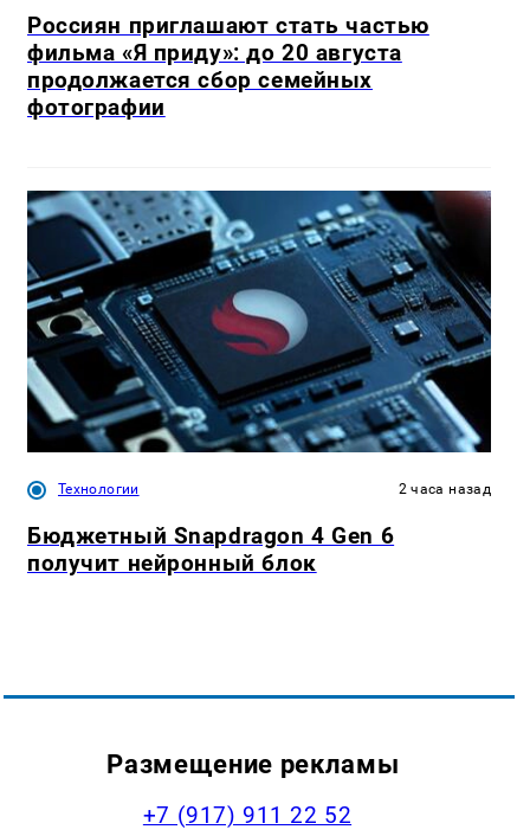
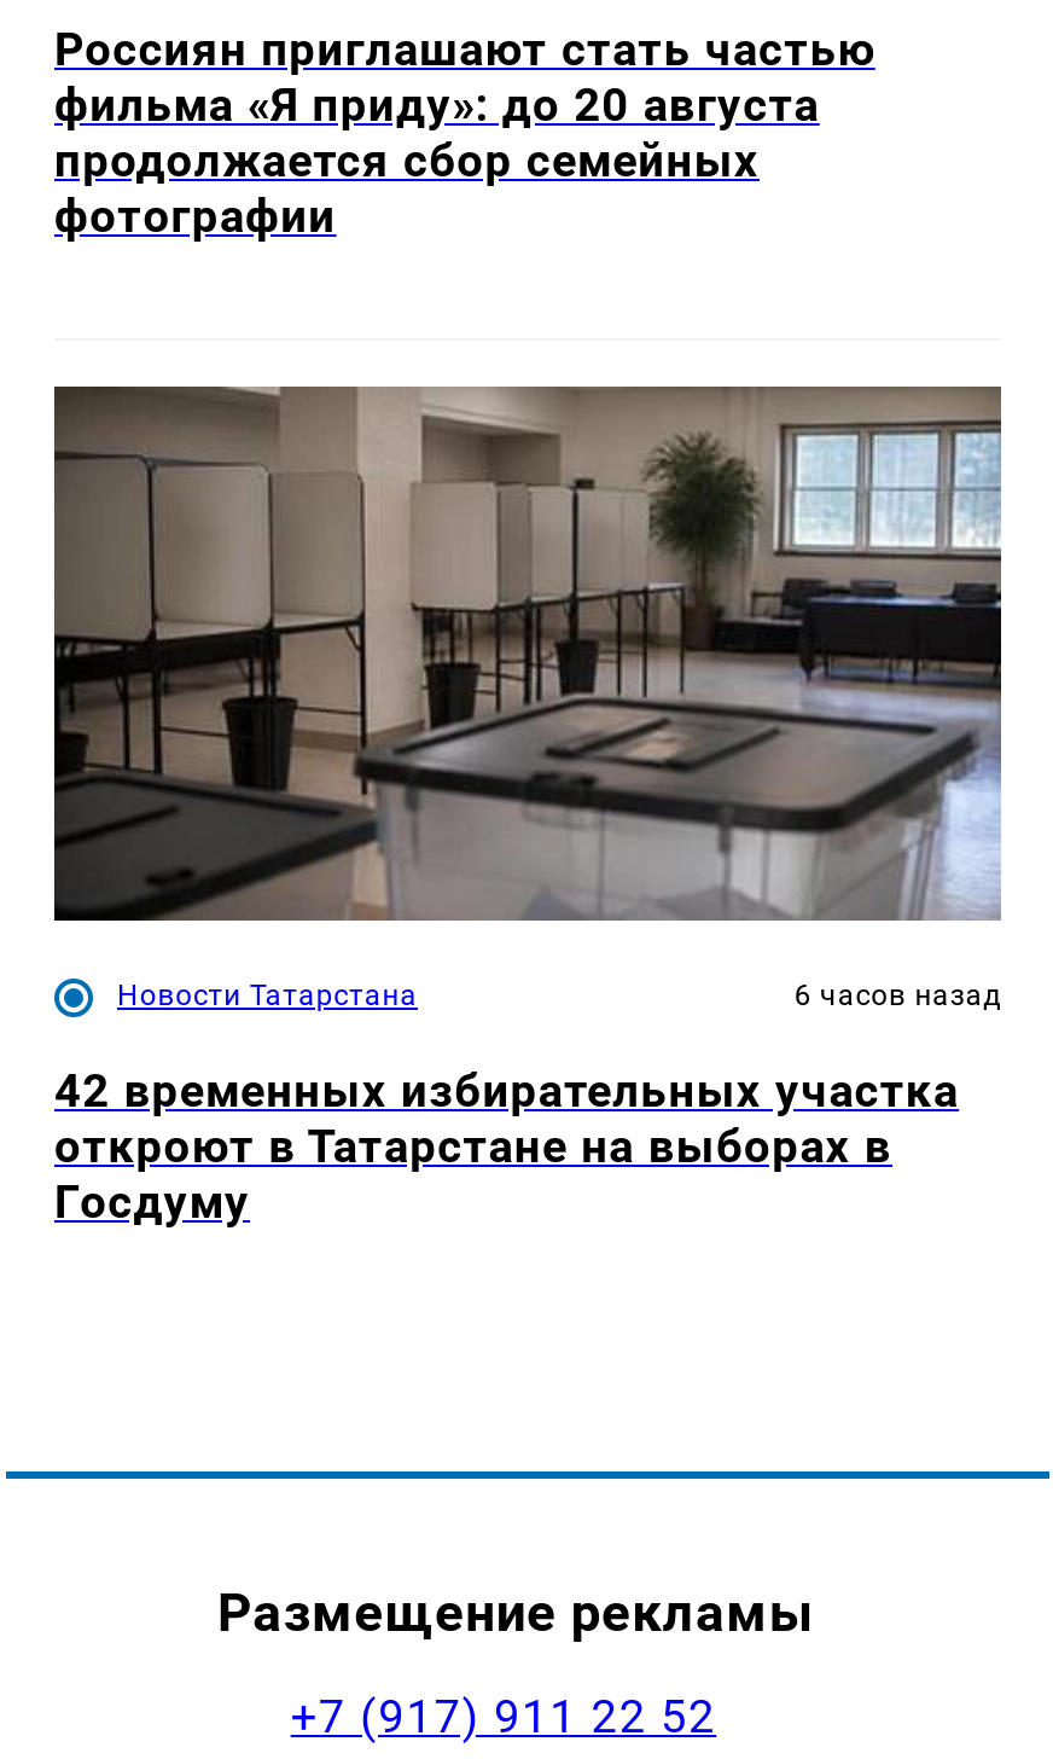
- [image]
- Технологии
- 2 часа назад
+ [image]
+ Новости Татарстана
+ 6 часов назад

- Бюджетный Snapdragon 4 Gen 6
- получит нейронный блок
+ 42 временных избирательных участка
+ откроют в Татарстане на выборах в
+ Госдуму
